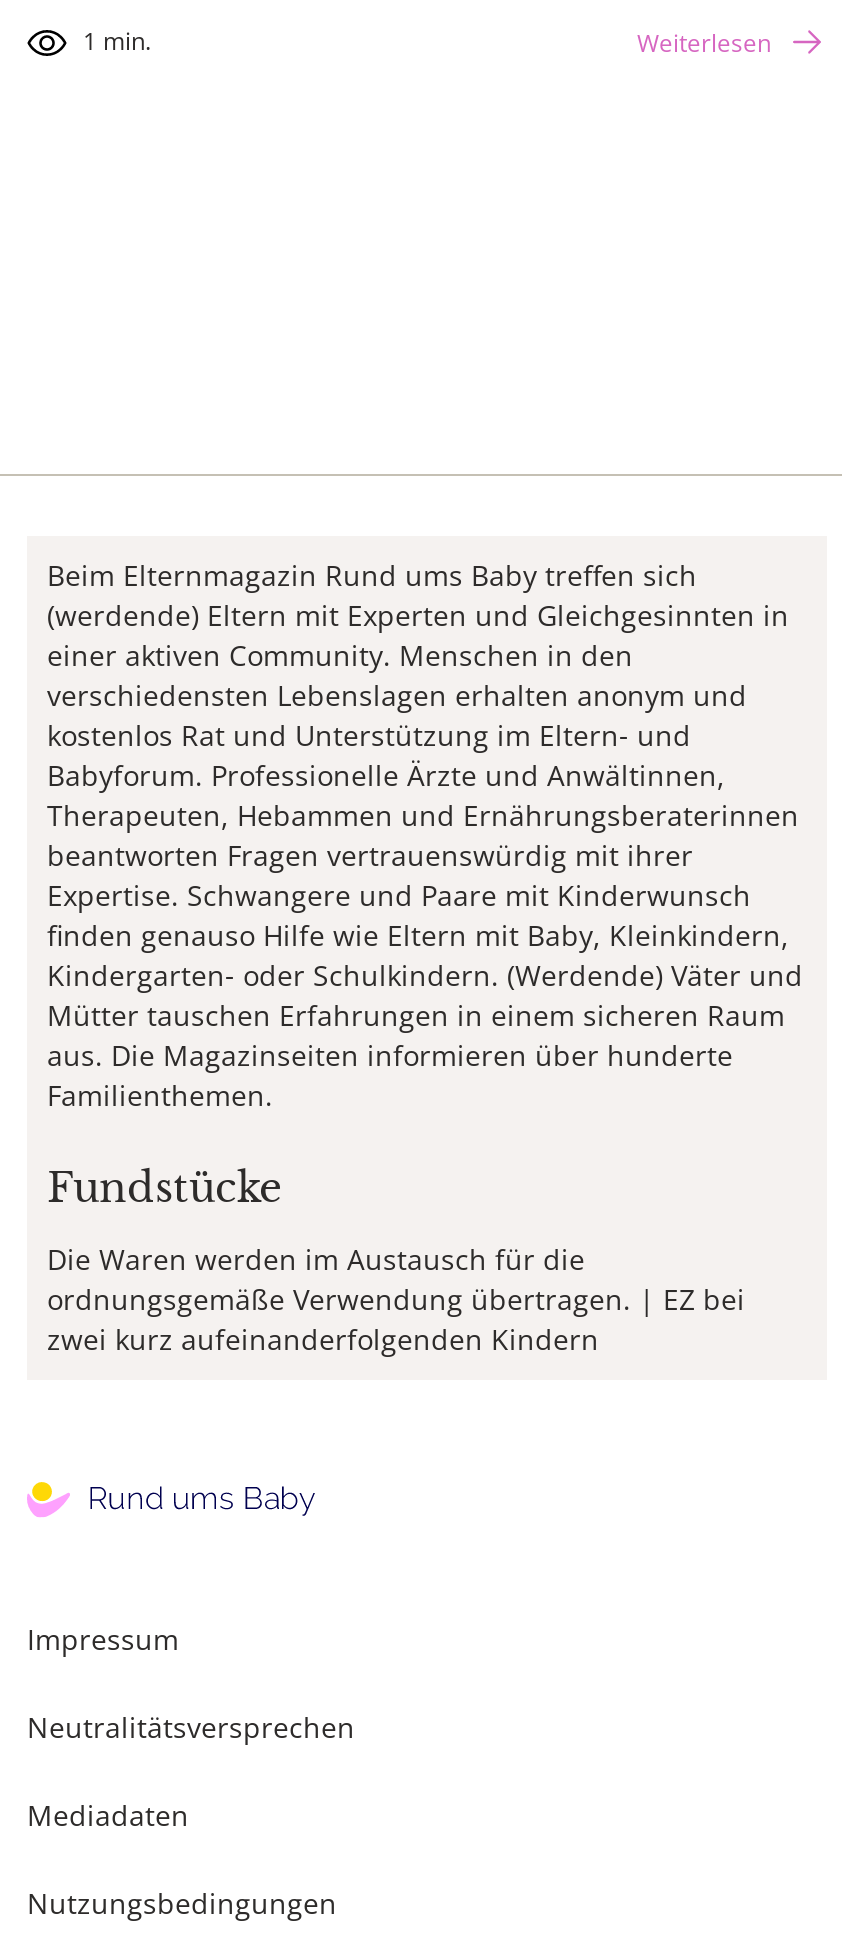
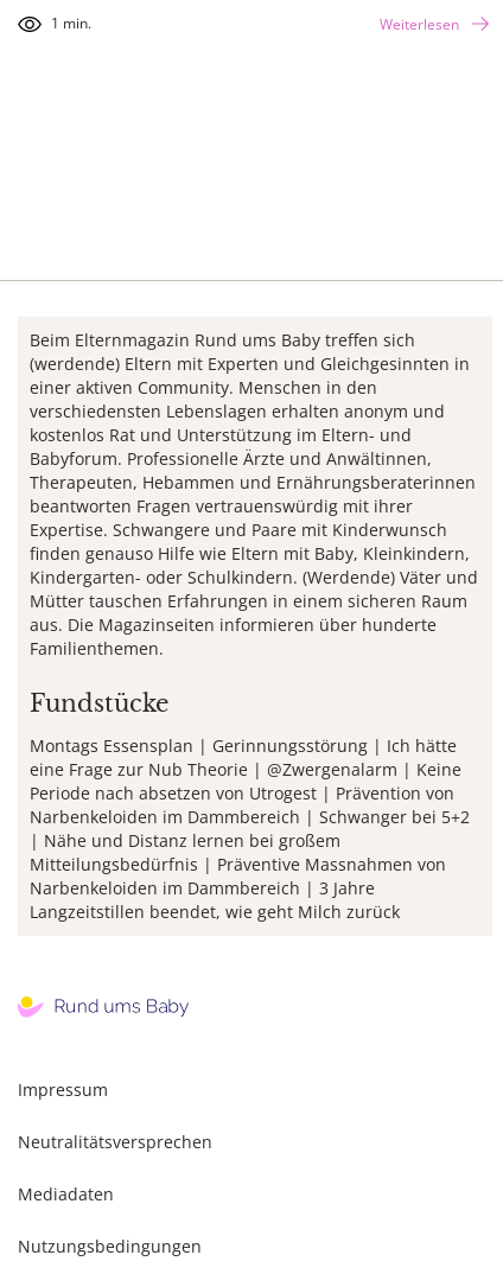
- Die Waren werden im Austausch für die
- ordnungsgemäße Verwendung übertragen.
- EZ bei
- zwei kurz aufeinanderfolgenden Kindern
+ Montags Essensplan
+ Gerinnungsstörung
+ Ich hätte
+ eine Frage zur Nub Theorie
+ @Zwergenalarm
+ Keine
+ Periode nach absetzen von Utrogest
+ Prävention von
+ Narbenkeloiden im Dammbereich
+ Schwanger bei 5+2
+ Nähe und Distanz lernen bei großem
+ Mitteilungsbedürfnis
+ Präventive Massnahmen von
+ Narbenkeloiden im Dammbereich
+ 3 Jahre
+ Langzeitstillen beendet, wie geht Milch zurück
